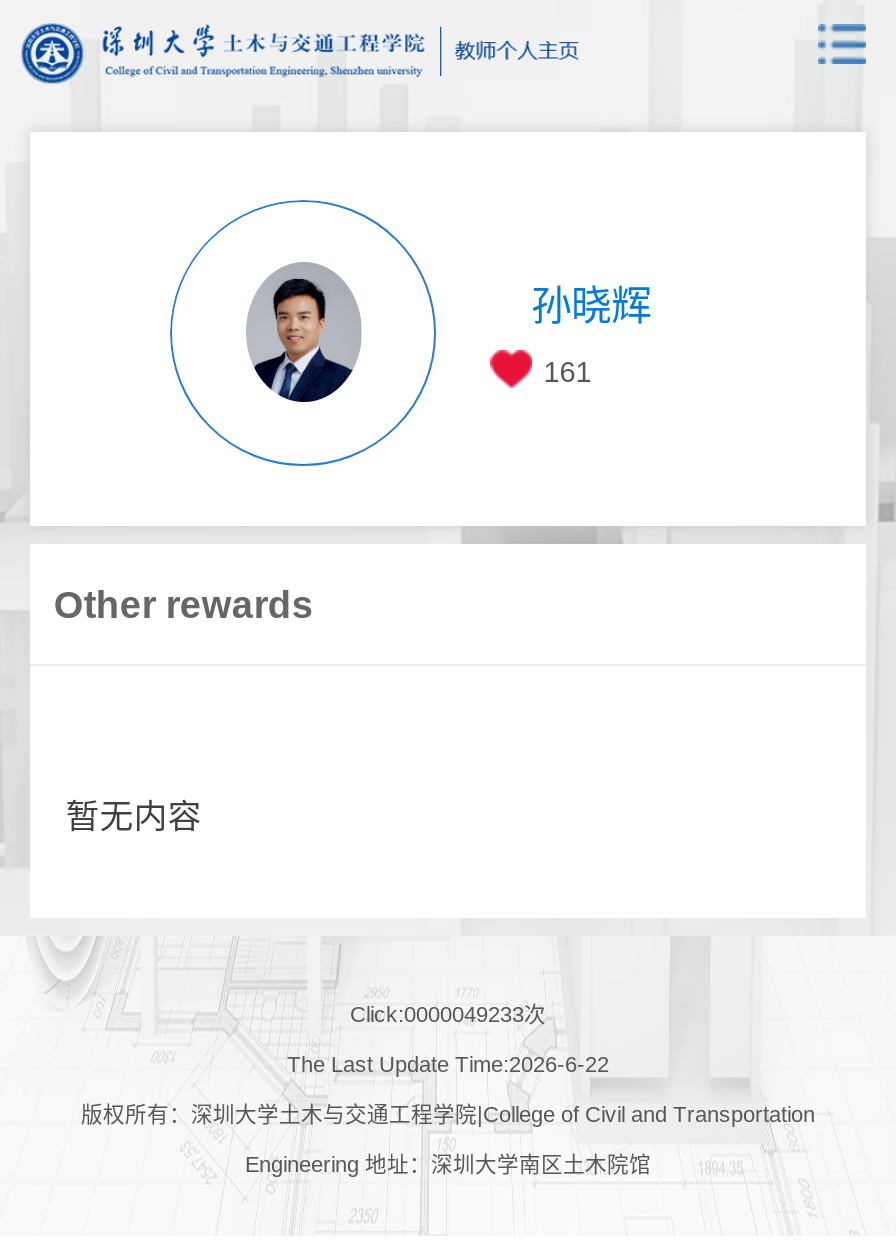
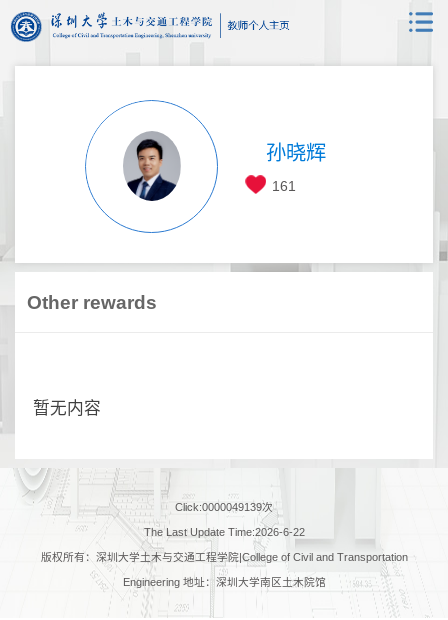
- Click:0000049233次
+ Click:0000049139次
